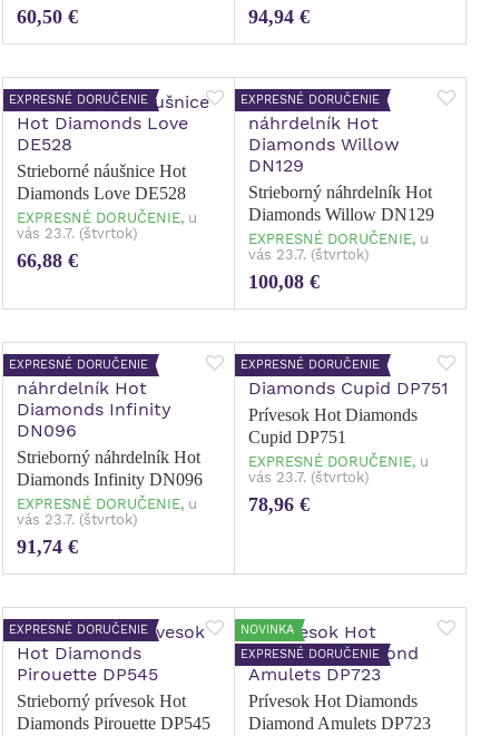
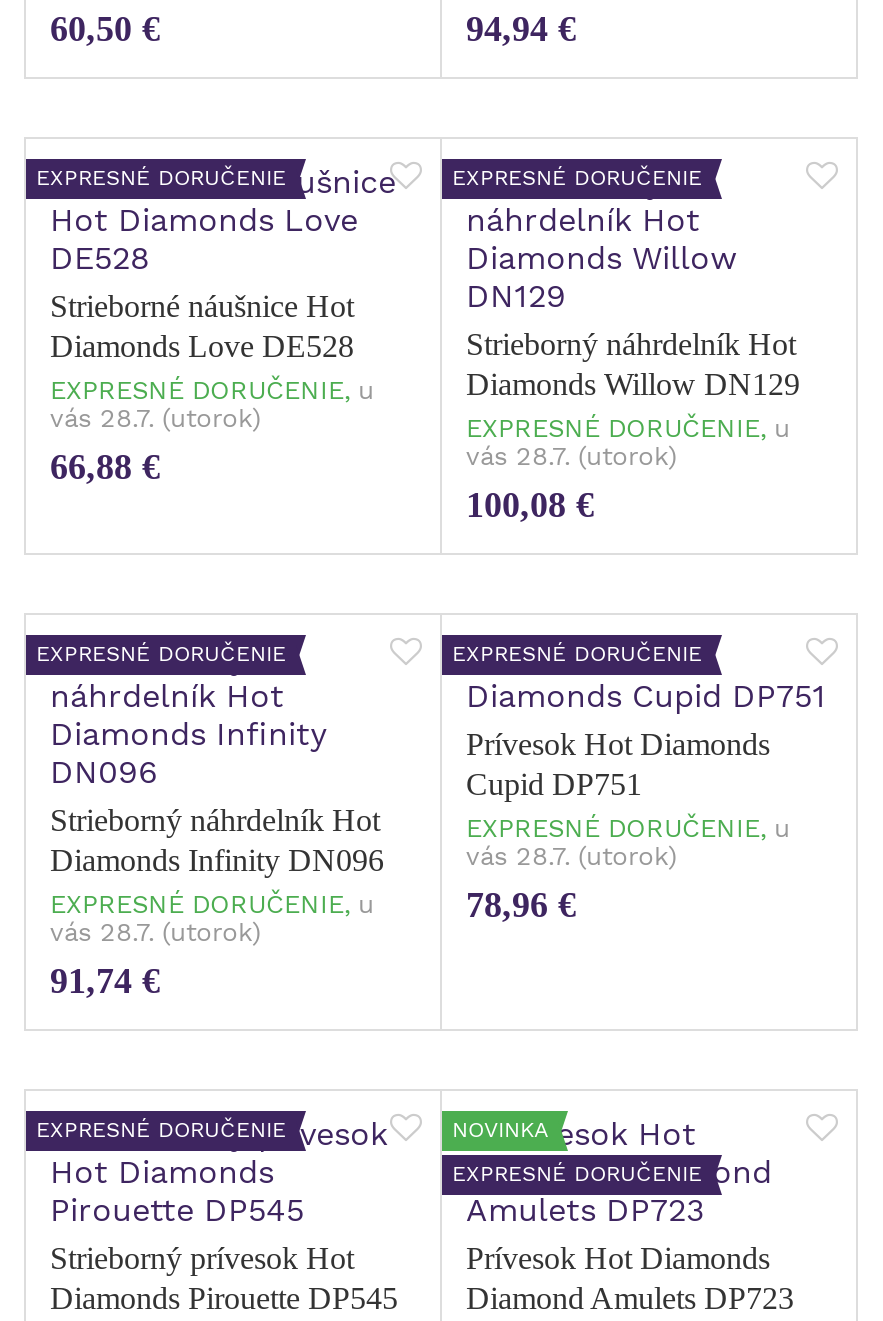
- vás 23.7. (štvrtok)
+ vás 28.7. (utorok)

- vás 23.7. (štvrtok)
+ vás 28.7. (utorok)

- vás 23.7. (štvrtok)
+ vás 28.7. (utorok)

- vás 23.7. (štvrtok)
+ vás 28.7. (utorok)
